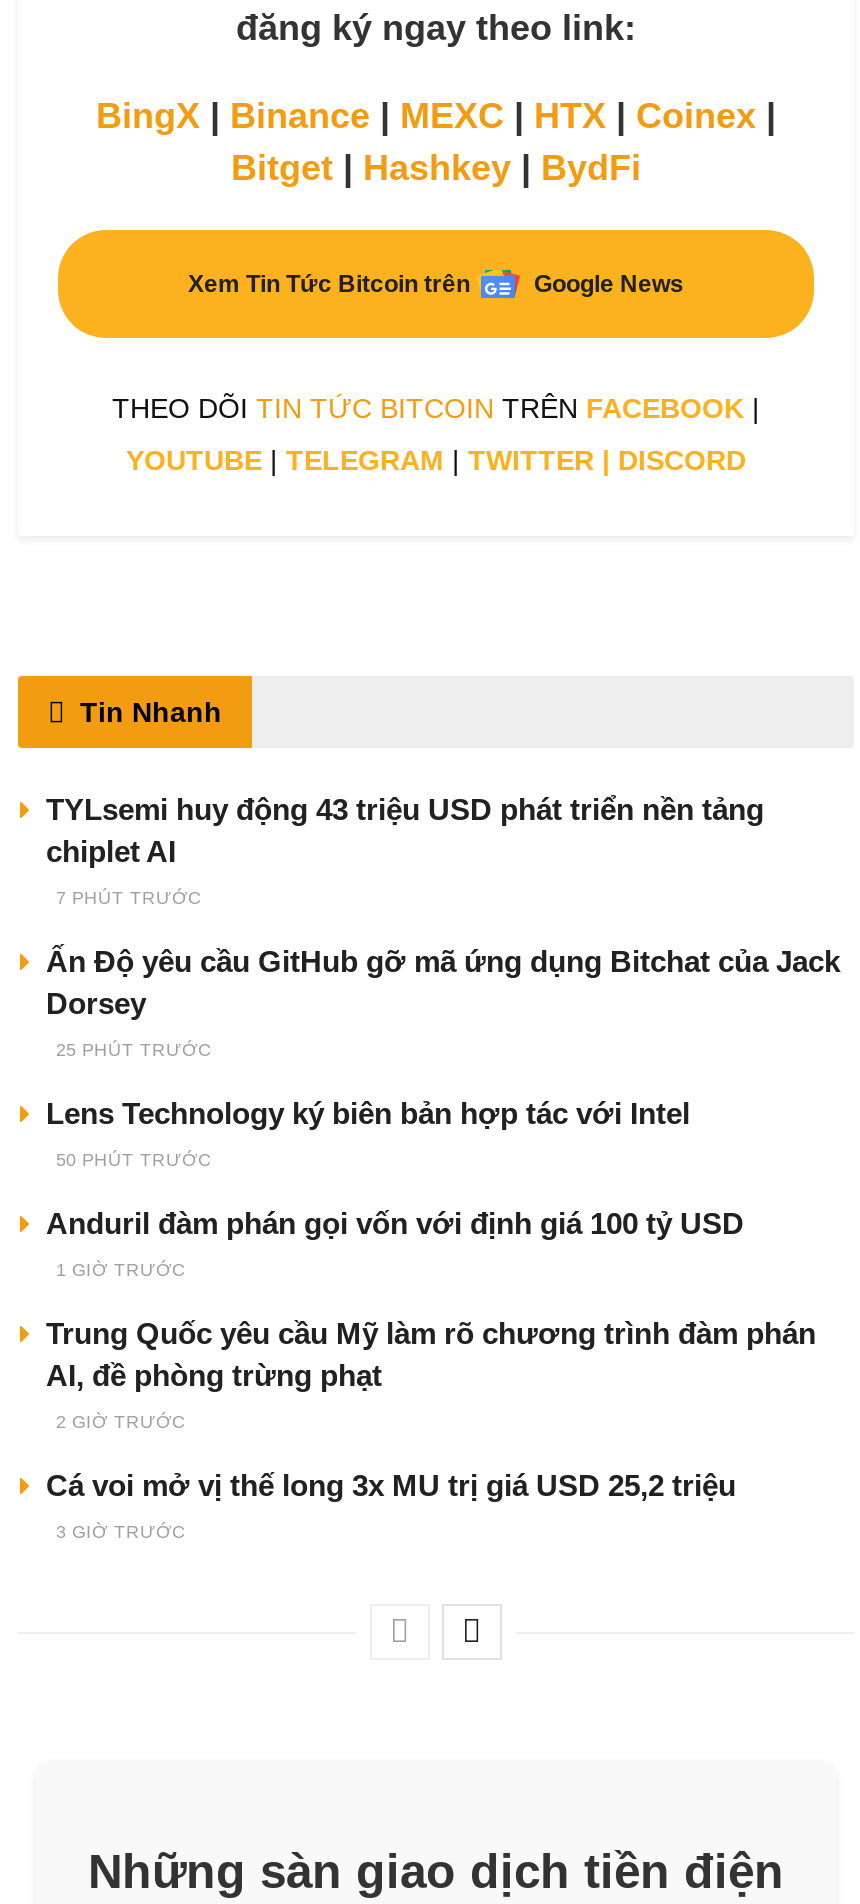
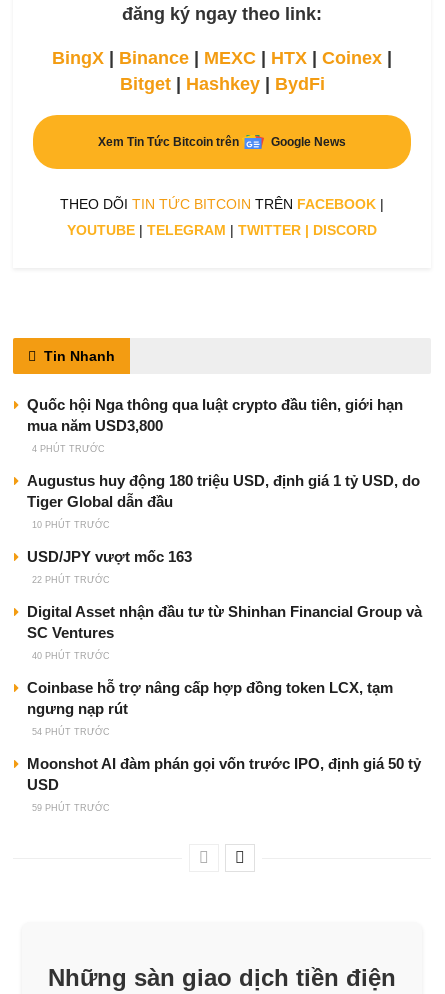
- TYLsemi huy động 43 triệu USD phát triển nền tảng
- chiplet AI
+ Quốc hội Nga thông qua luật crypto đầu tiên, giới hạn
+ mua năm USD3,800

- 7 PHÚT TRƯỚC
+ 4 PHÚT TRƯỚC

- Ấn Độ yêu cầu GitHub gỡ mã ứng dụng Bitchat của Jack
- Dorsey
+ Augustus huy động 180 triệu USD, định giá 1 tỷ USD, do
+ Tiger Global dẫn đầu

- 25 PHÚT TRƯỚC
+ 10 PHÚT TRƯỚC

- Lens Technology ký biên bản hợp tác với Intel
+ USD/JPY vượt mốc 163

- 50 PHÚT TRƯỚC
+ 22 PHÚT TRƯỚC

- Anduril đàm phán gọi vốn với định giá 100 tỷ USD
+ Digital Asset nhận đầu tư từ Shinhan Financial Group và
+ SC Ventures

- 1 GIỜ TRƯỚC
+ 40 PHÚT TRƯỚC

- Trung Quốc yêu cầu Mỹ làm rõ chương trình đàm phán
- AI, đề phòng trừng phạt
+ Coinbase hỗ trợ nâng cấp hợp đồng token LCX, tạm
+ ngưng nạp rút

- 2 GIỜ TRƯỚC
+ 54 PHÚT TRƯỚC

- Cá voi mở vị thế long 3x MU trị giá USD 25,2 triệu
+ Moonshot AI đàm phán gọi vốn trước IPO, định giá 50 tỷ
+ USD

- 3 GIỜ TRƯỚC
+ 59 PHÚT TRƯỚC
